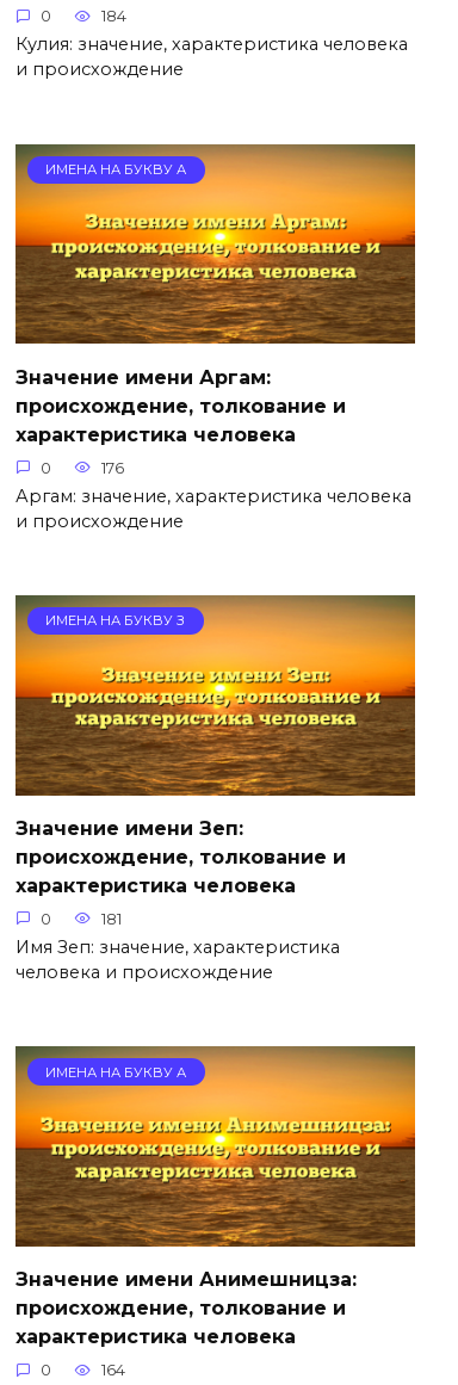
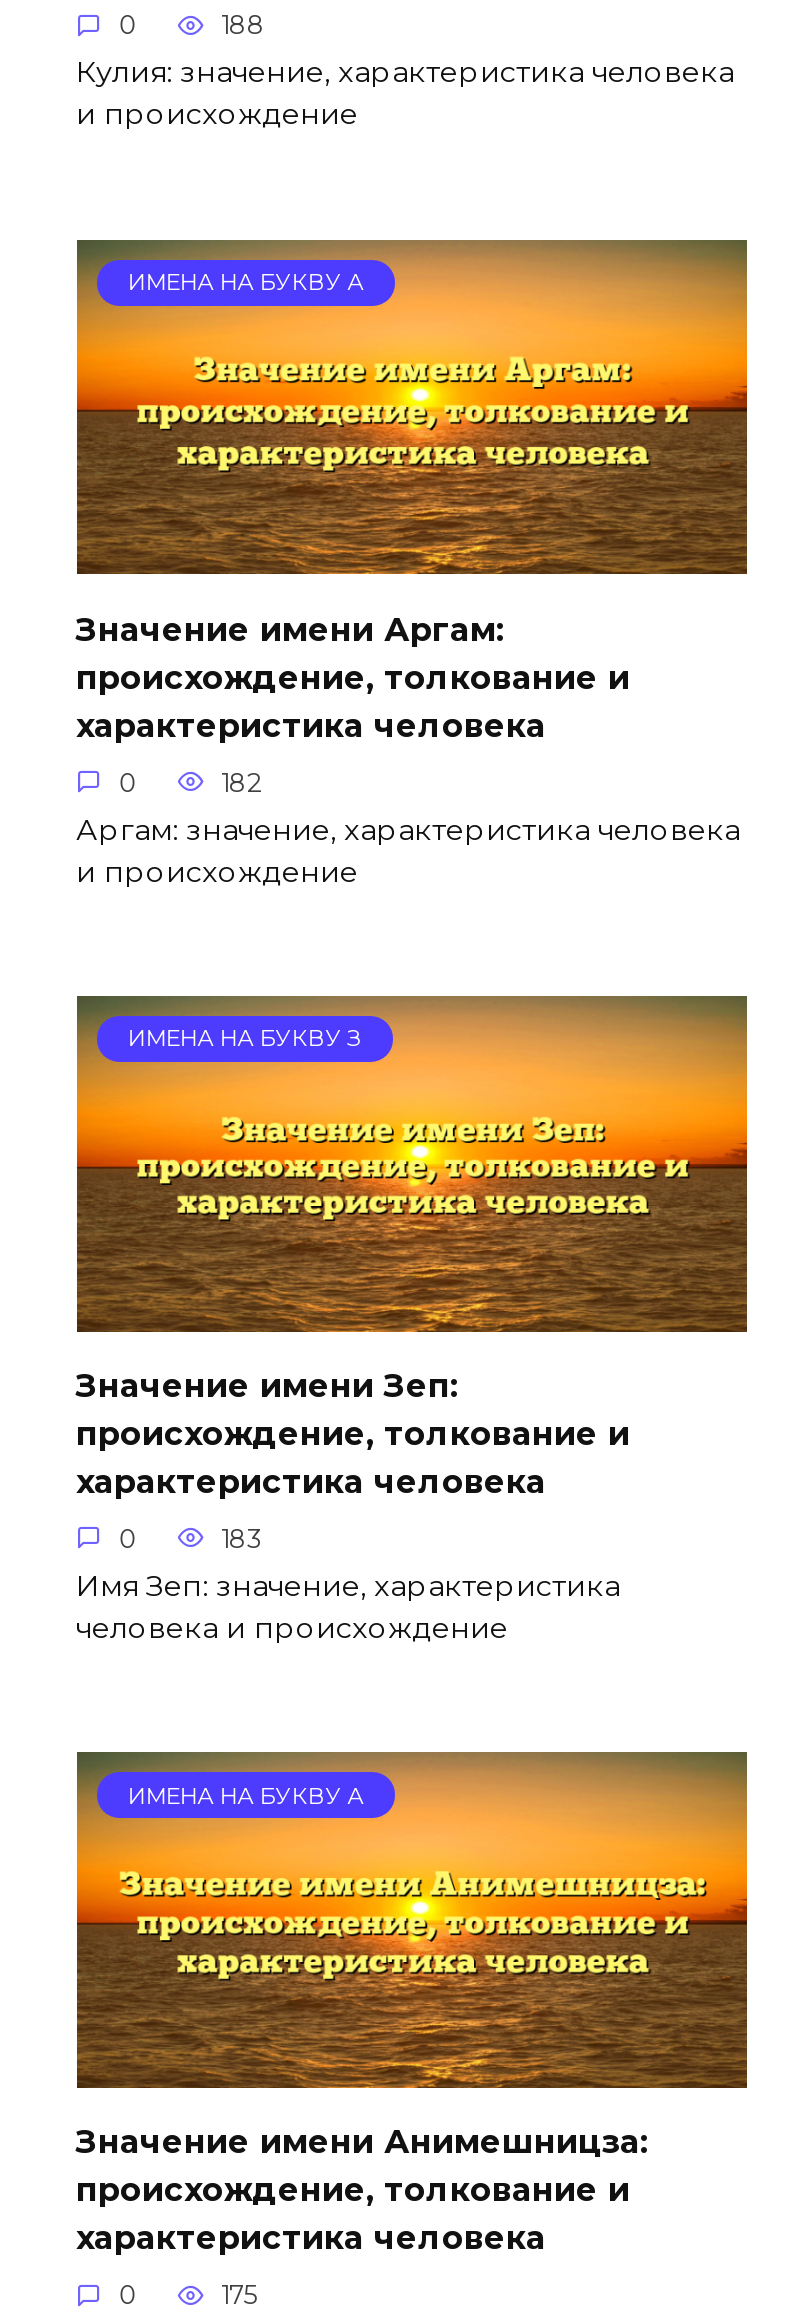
- 184
+ 188

- 176
+ 182

- 181
+ 183

- 164
+ 175
